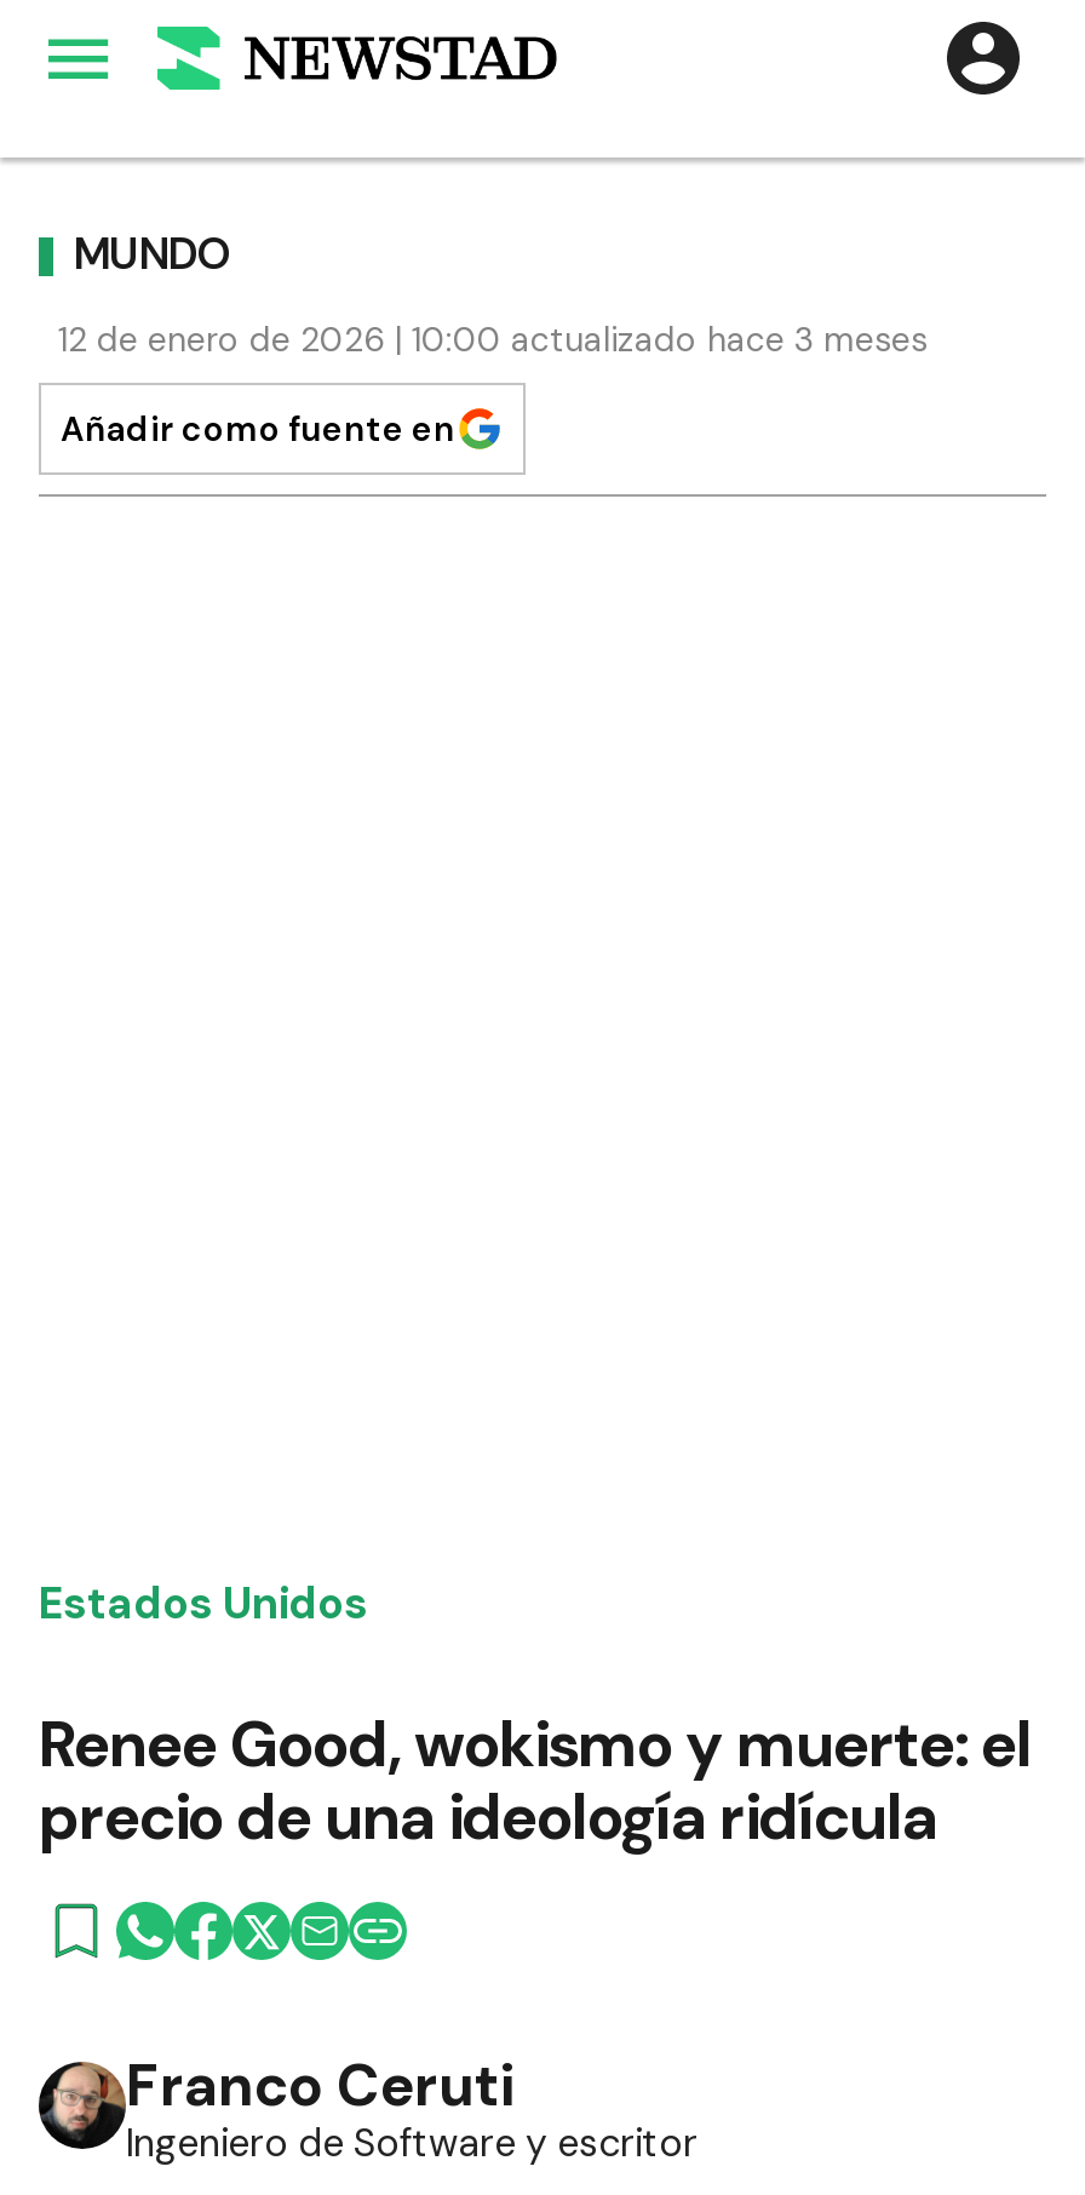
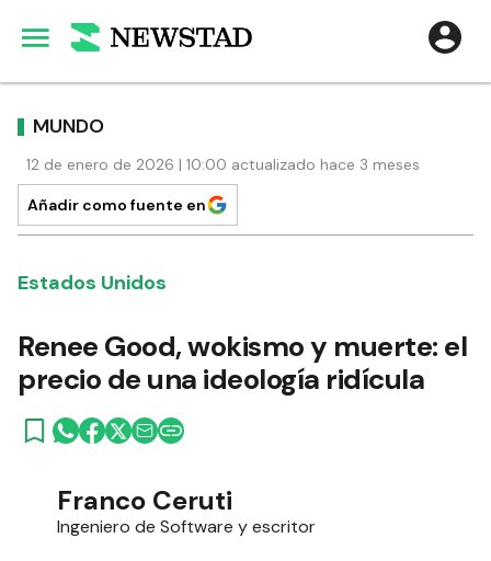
- [image]
